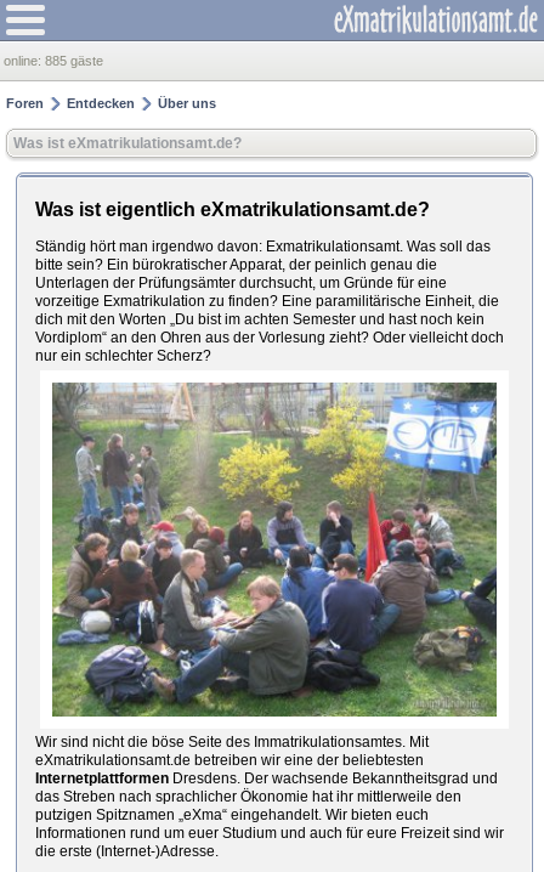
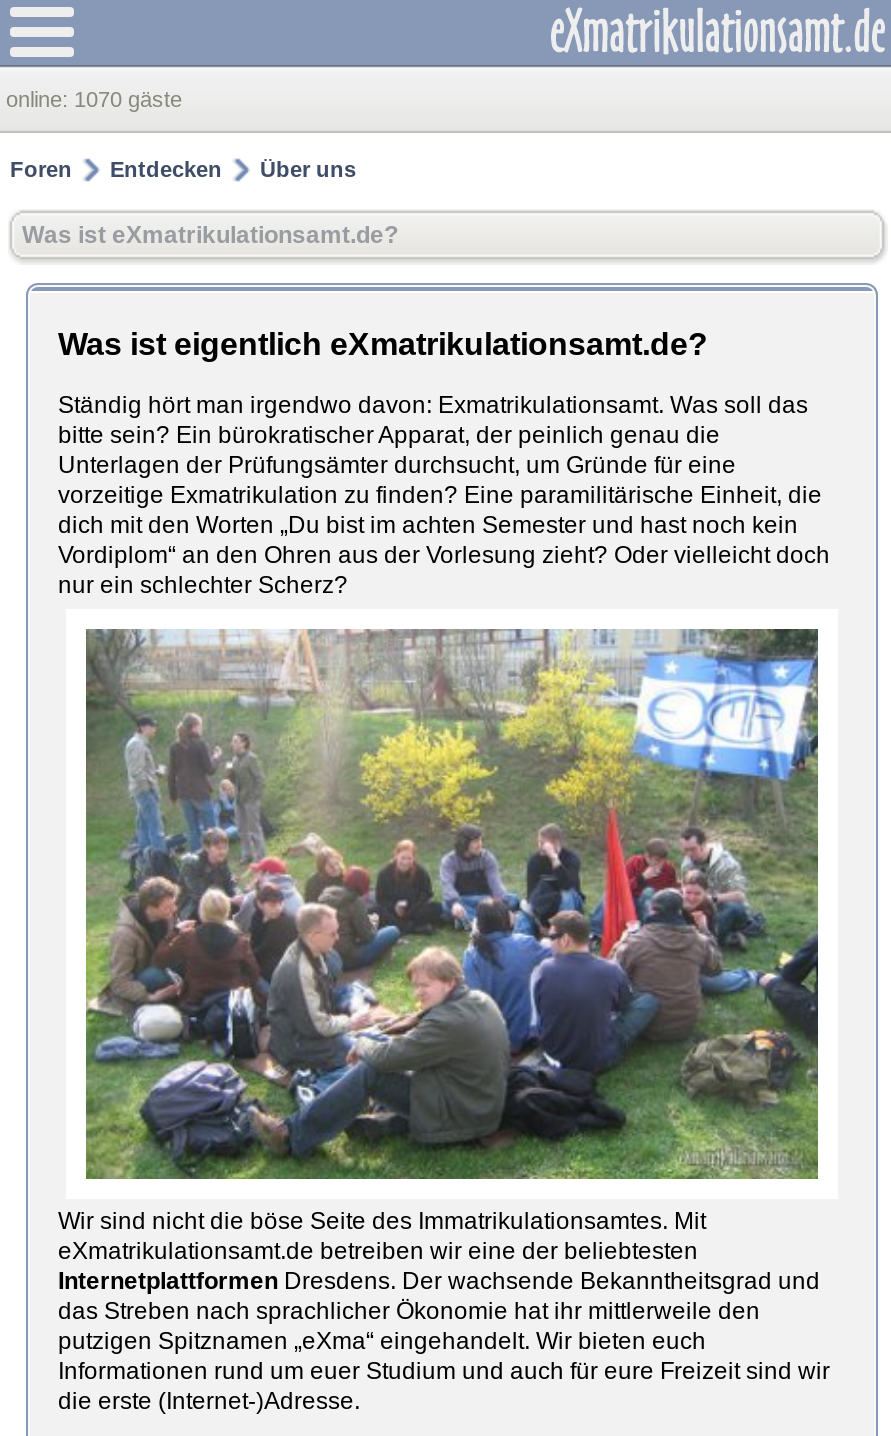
- online: 885 gäste
+ online: 1070 gäste
